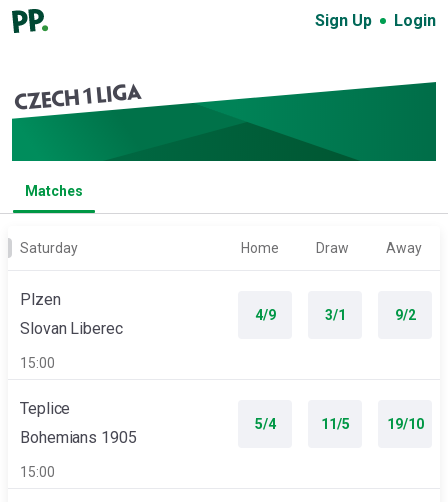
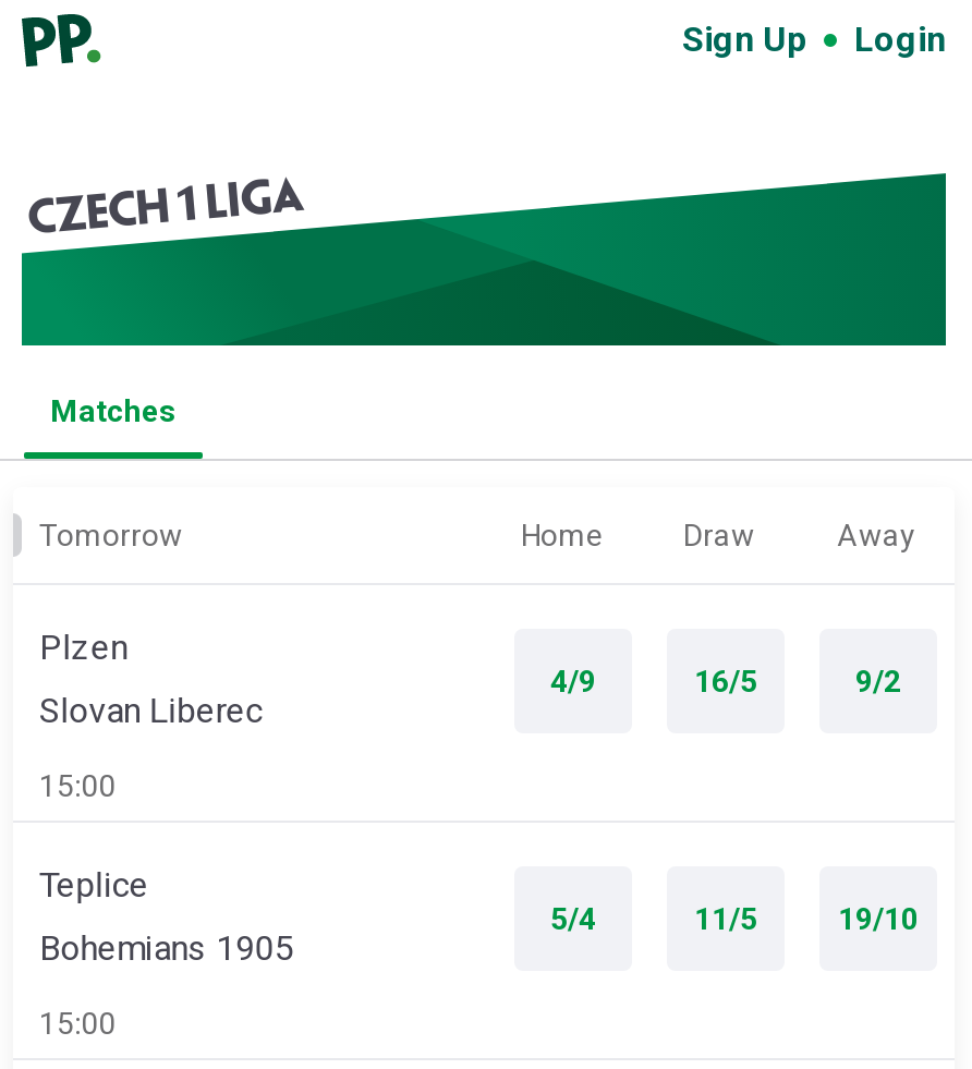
- Saturday
+ Tomorrow

- 3/1
+ 16/5
